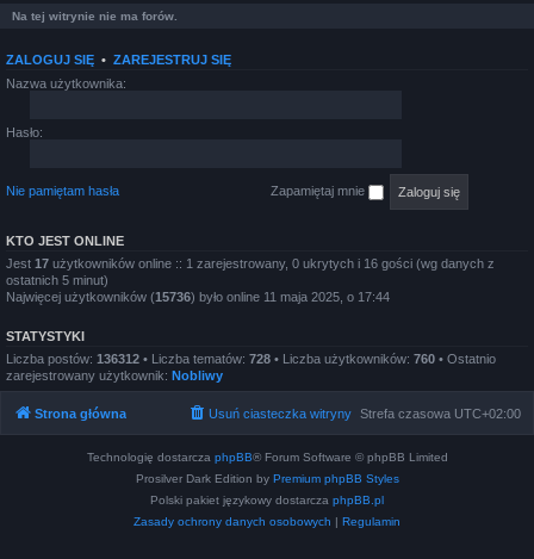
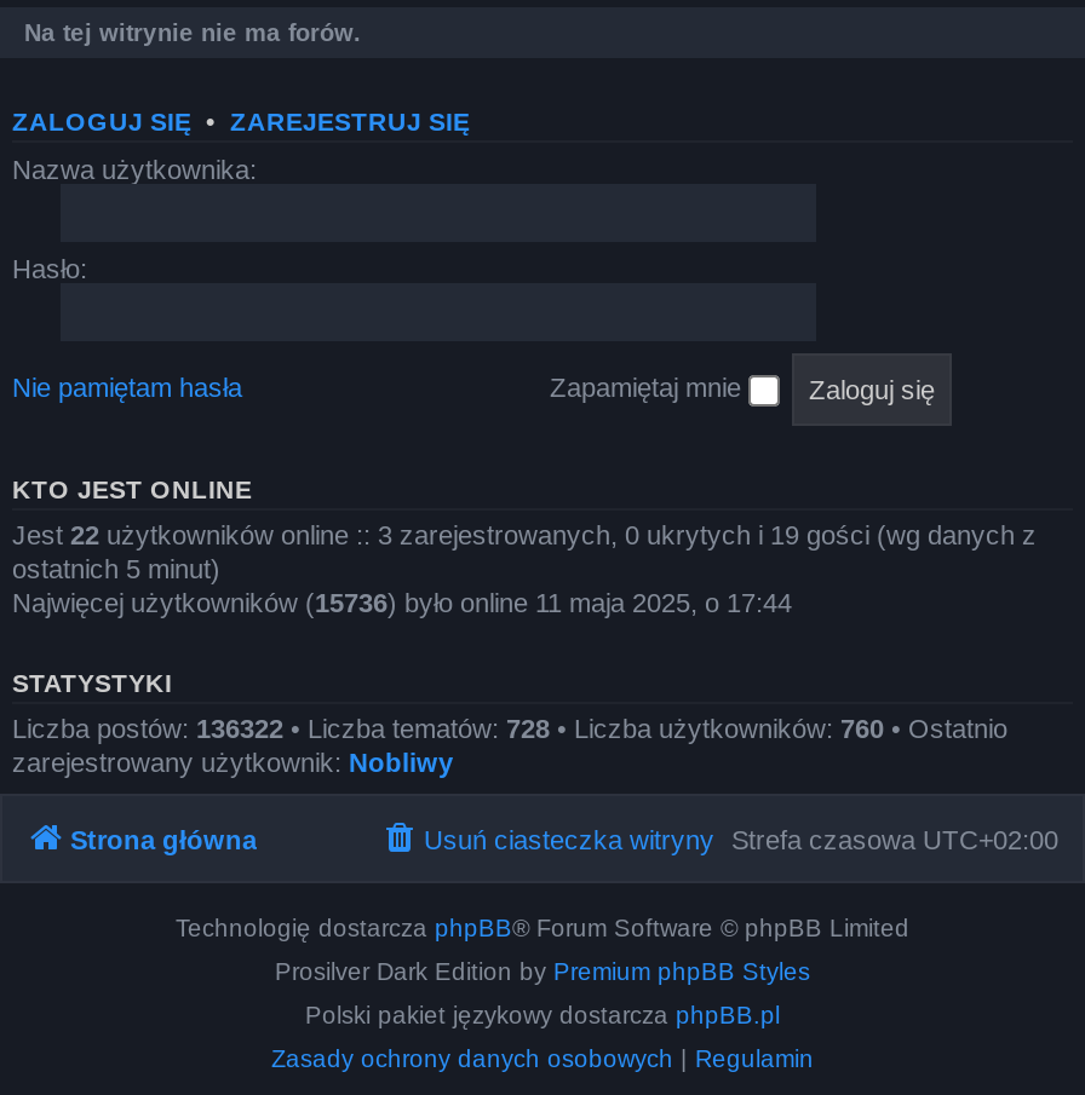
- Jest 17 użytkowników online :: 1 zarejestrowany, 0 ukrytych i 16 gości (wg danych z
+ Jest 22 użytkowników online :: 3 zarejestrowanych, 0 ukrytych i 19 gości (wg danych z

- Liczba postów: 136312 • Liczba tematów: 728 • Liczba użytkowników: 760 • Ostatnio
+ Liczba postów: 136322 • Liczba tematów: 728 • Liczba użytkowników: 760 • Ostatnio
